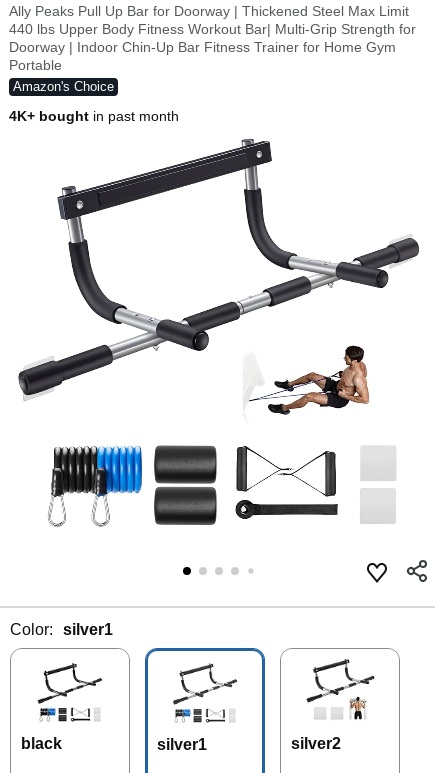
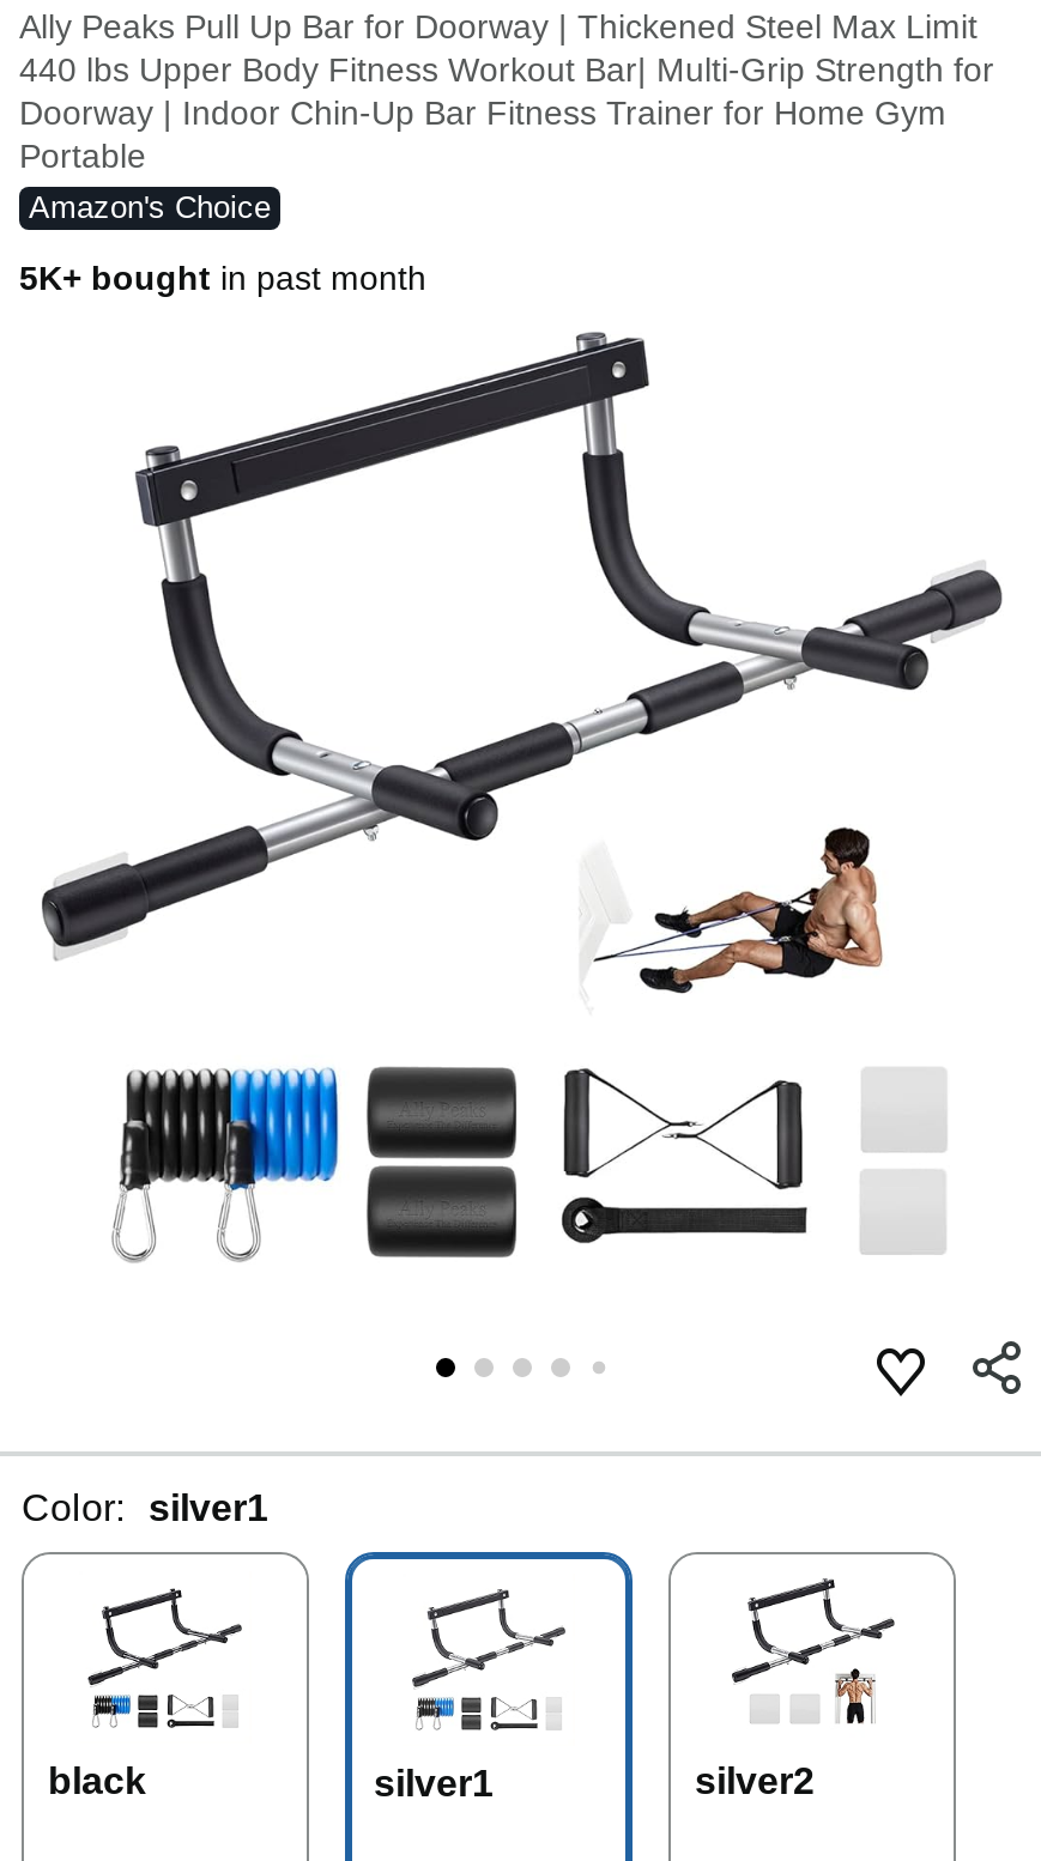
- 4K+ bought in past month
+ 5K+ bought in past month
